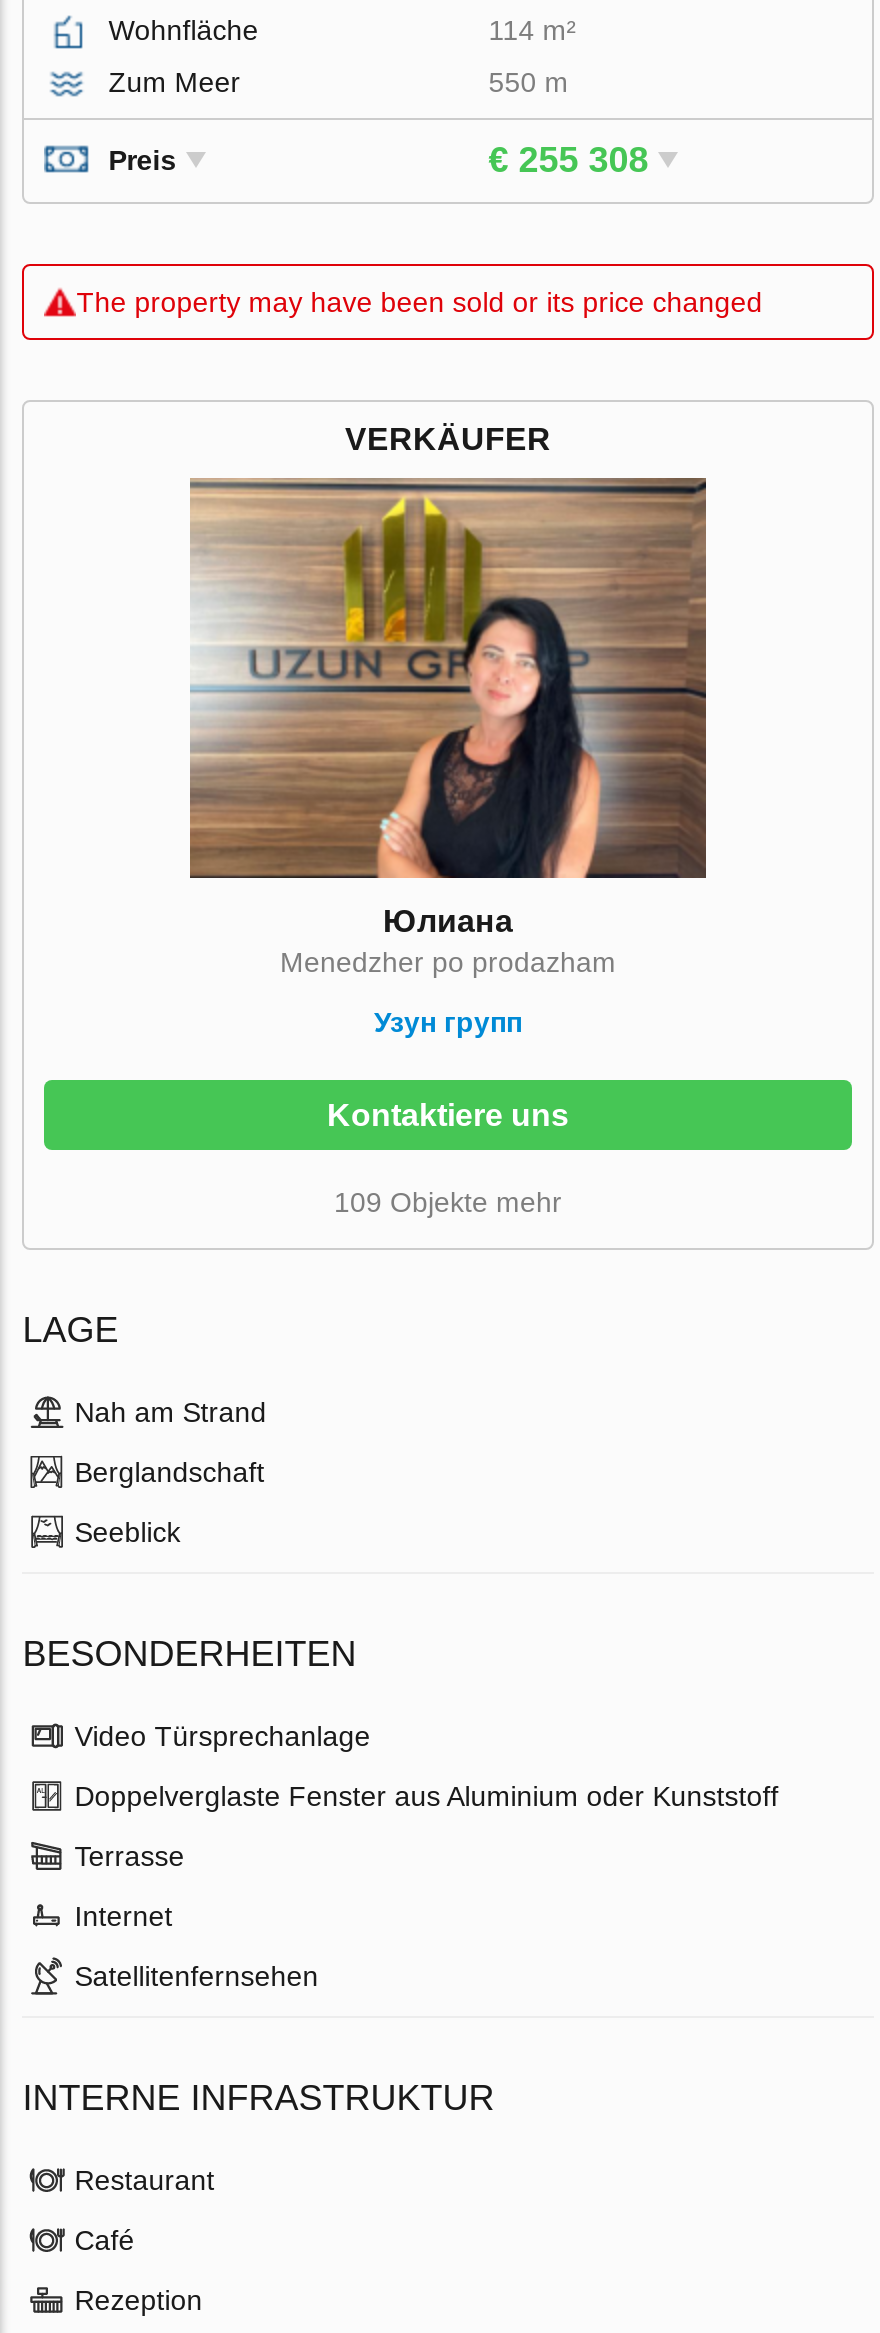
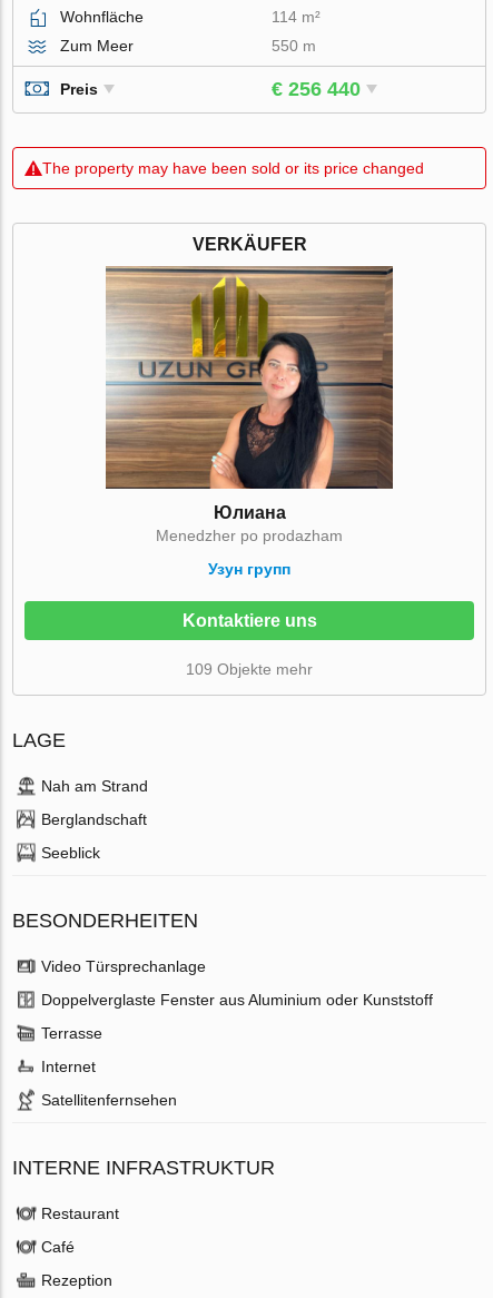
- € 255 308
+ € 256 440
